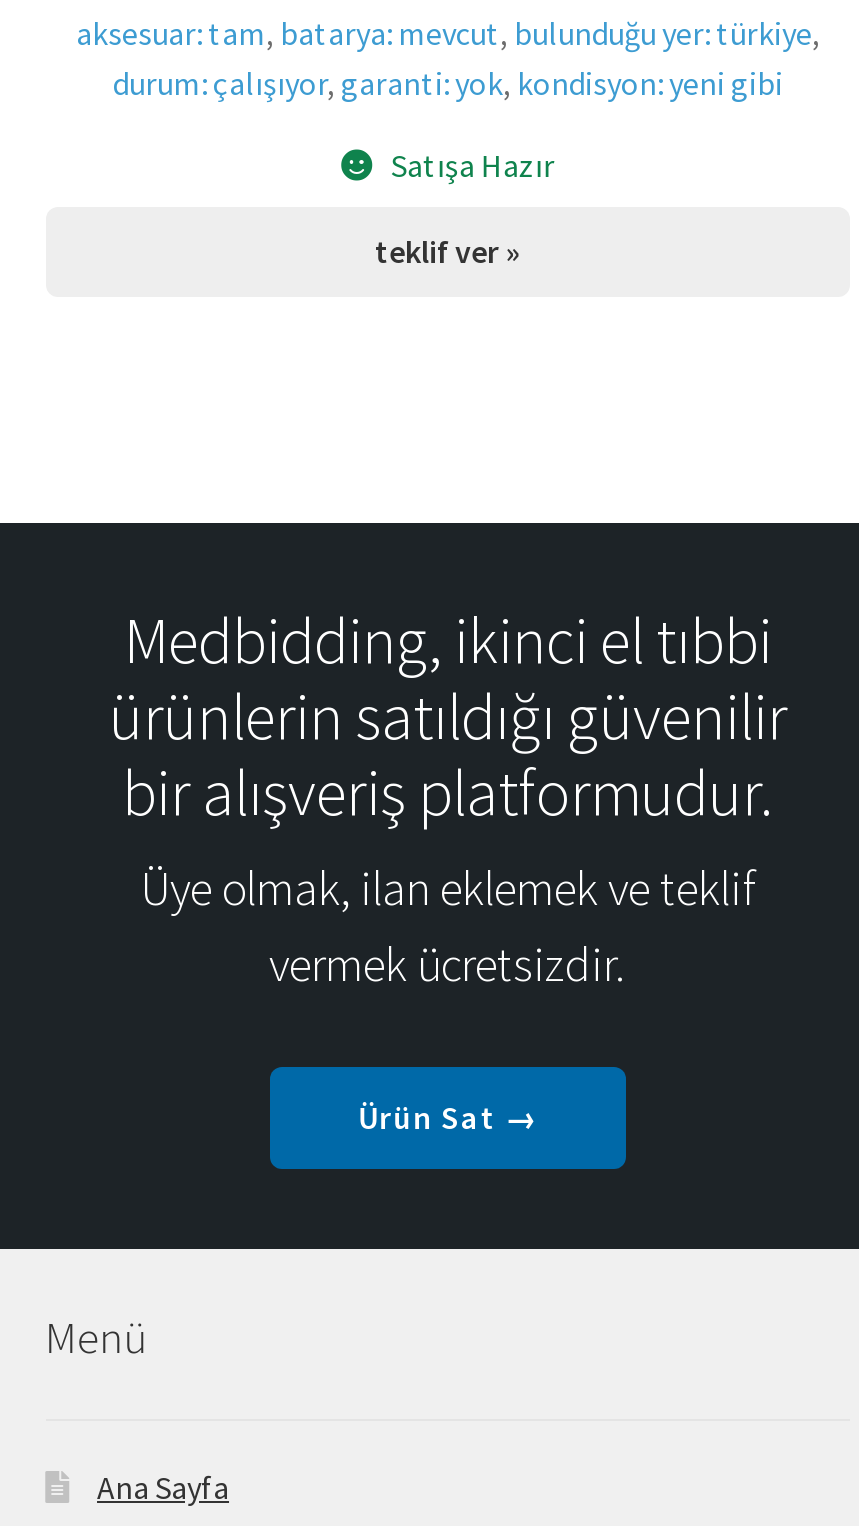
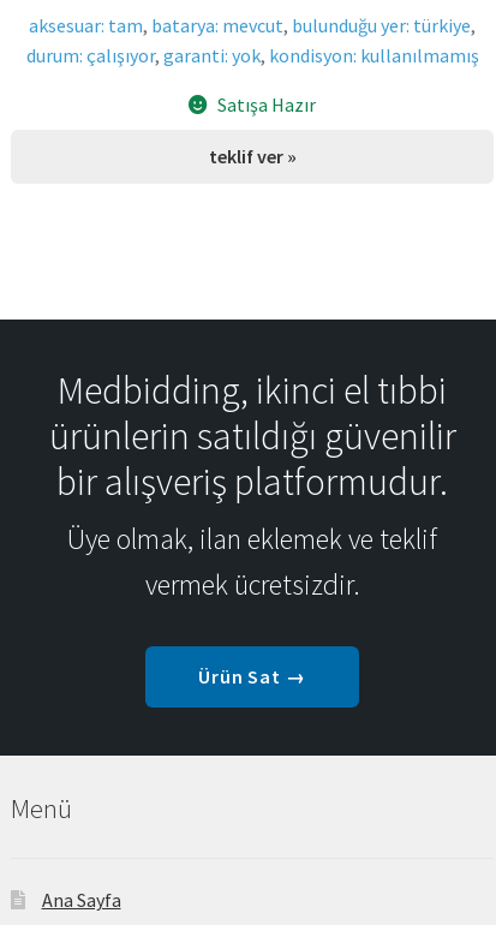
- durum: çalışıyor, garanti: yok, kondisyon: yeni gibi
+ durum: çalışıyor, garanti: yok, kondisyon: kullanılmamış
